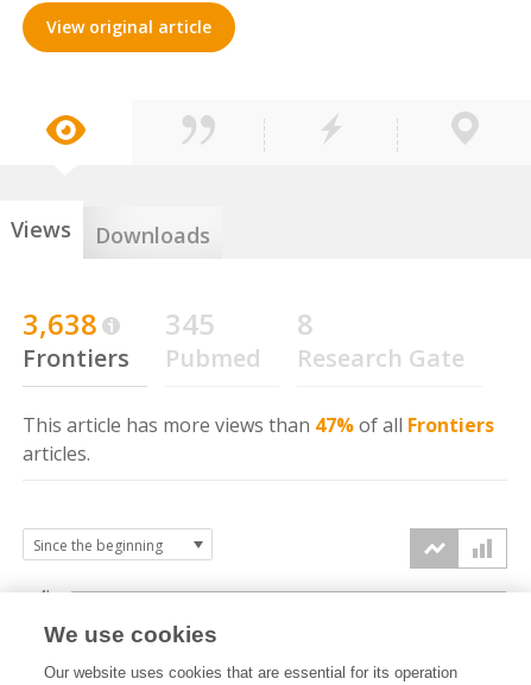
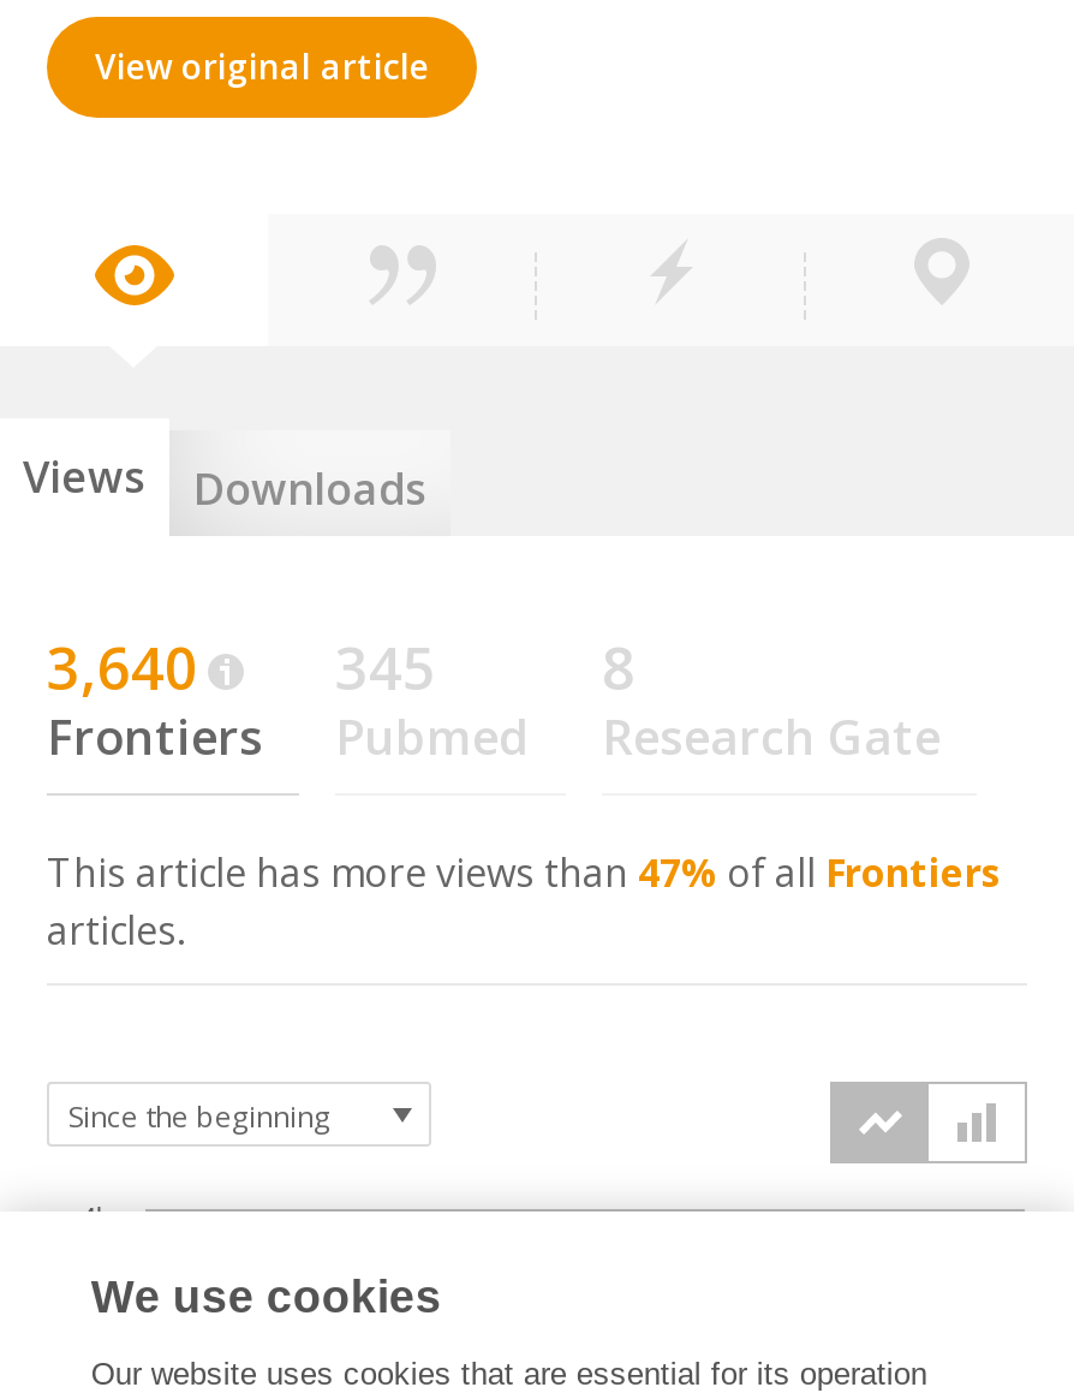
- 3,638
+ 3,640
